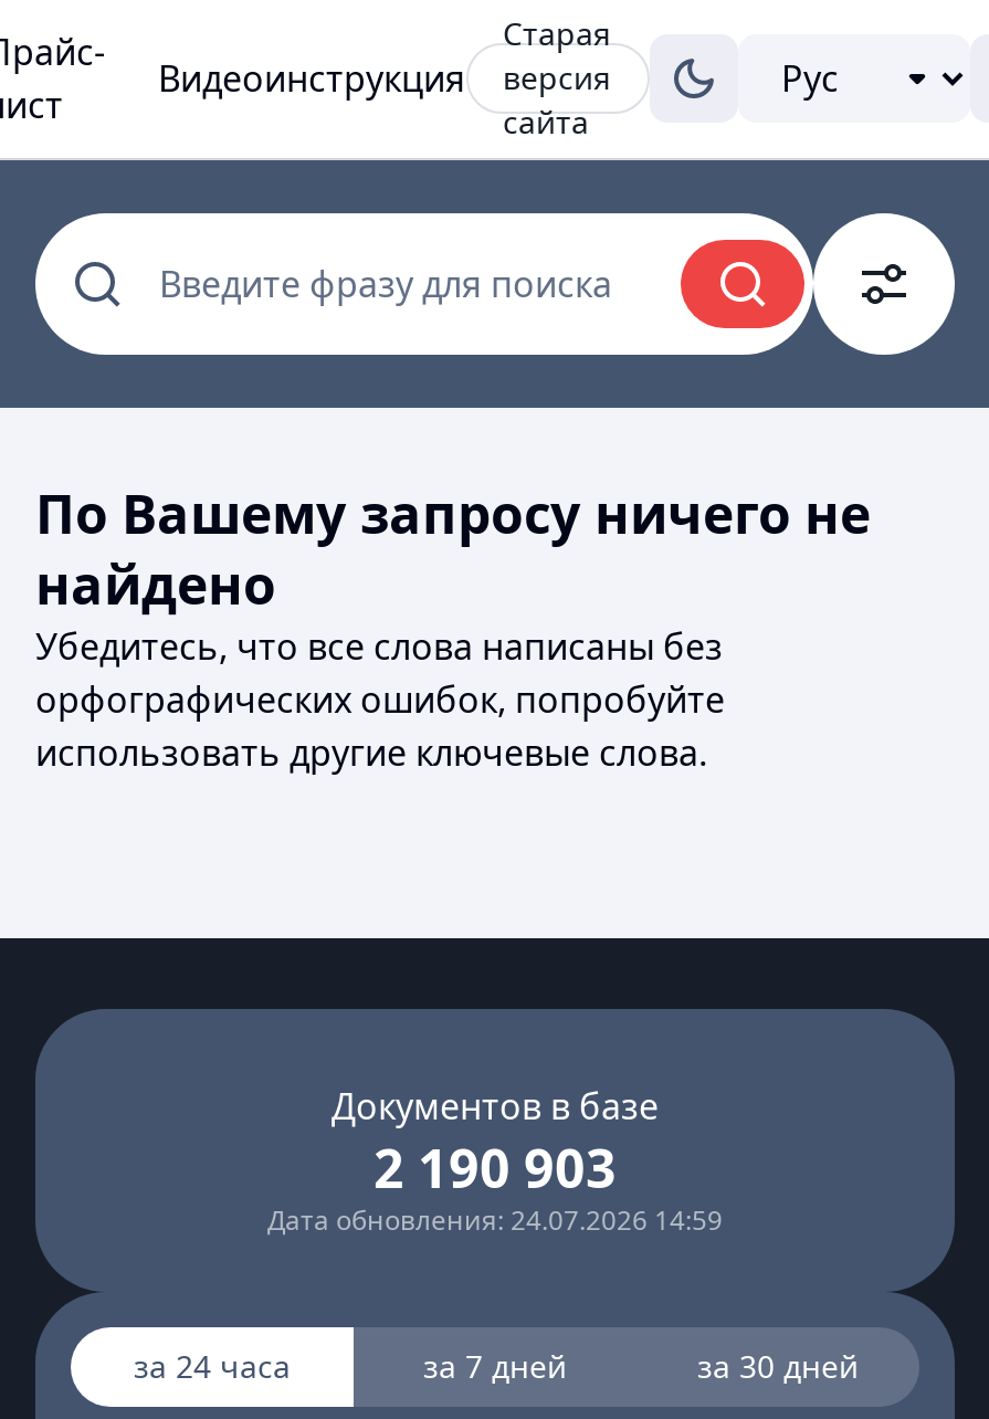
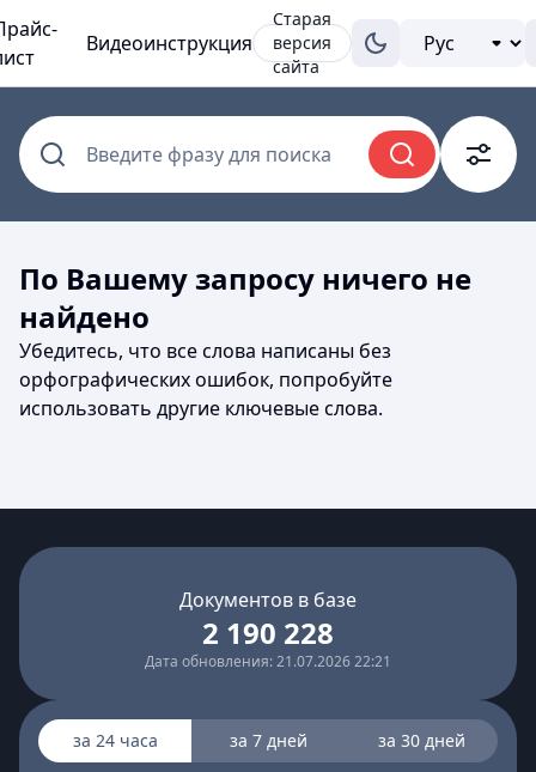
- 2 190 903
+ 2 190 228

- Дата обновления: 24.07.2026 14:59
+ Дата обновления: 21.07.2026 22:21
